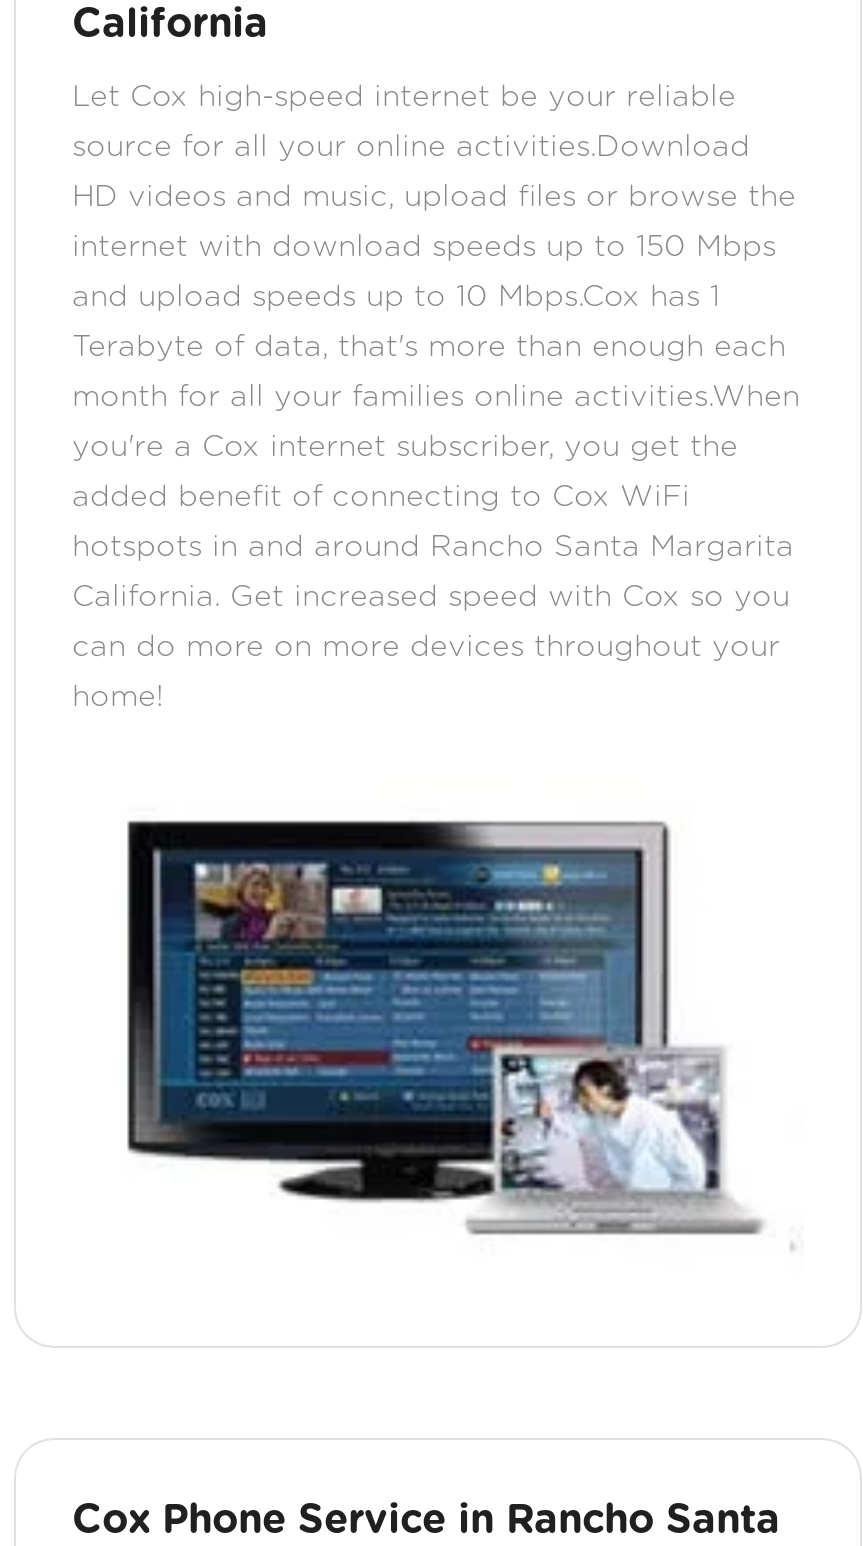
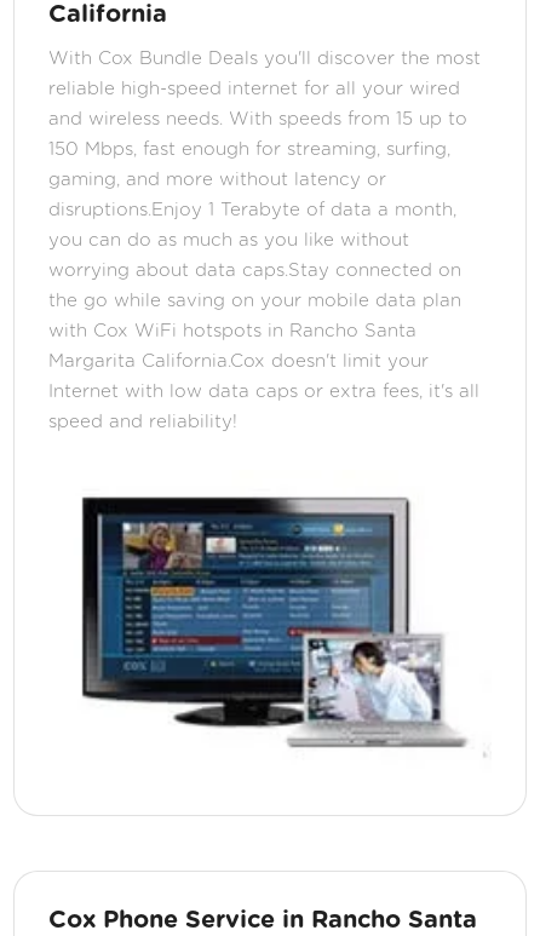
- Let Cox high-speed internet be your reliable
+ With Cox Bundle Deals you'll discover the most

- source for all your online activities.Download
+ reliable high-speed internet for all your wired

- HD videos and music, upload files or browse the
+ and wireless needs. With speeds from 15 up to

- internet with download speeds up to 150 Mbps
+ 150 Mbps, fast enough for streaming, surfing,

- and upload speeds up to 10 Mbps.Cox has 1
+ gaming, and more without latency or

- Terabyte of data, that's more than enough each
+ disruptions.Enjoy 1 Terabyte of data a month,

- month for all your families online activities.When
+ you can do as much as you like without

- you're a Cox internet subscriber, you get the
+ worrying about data caps.Stay connected on

- added benefit of connecting to Cox WiFi
+ the go while saving on your mobile data plan

- hotspots in and around Rancho Santa Margarita
+ with Cox WiFi hotspots in Rancho Santa

- California. Get increased speed with Cox so you
+ Margarita California.Cox doesn't limit your

- can do more on more devices throughout your
+ Internet with low data caps or extra fees, it's all

- home!
+ speed and reliability!
